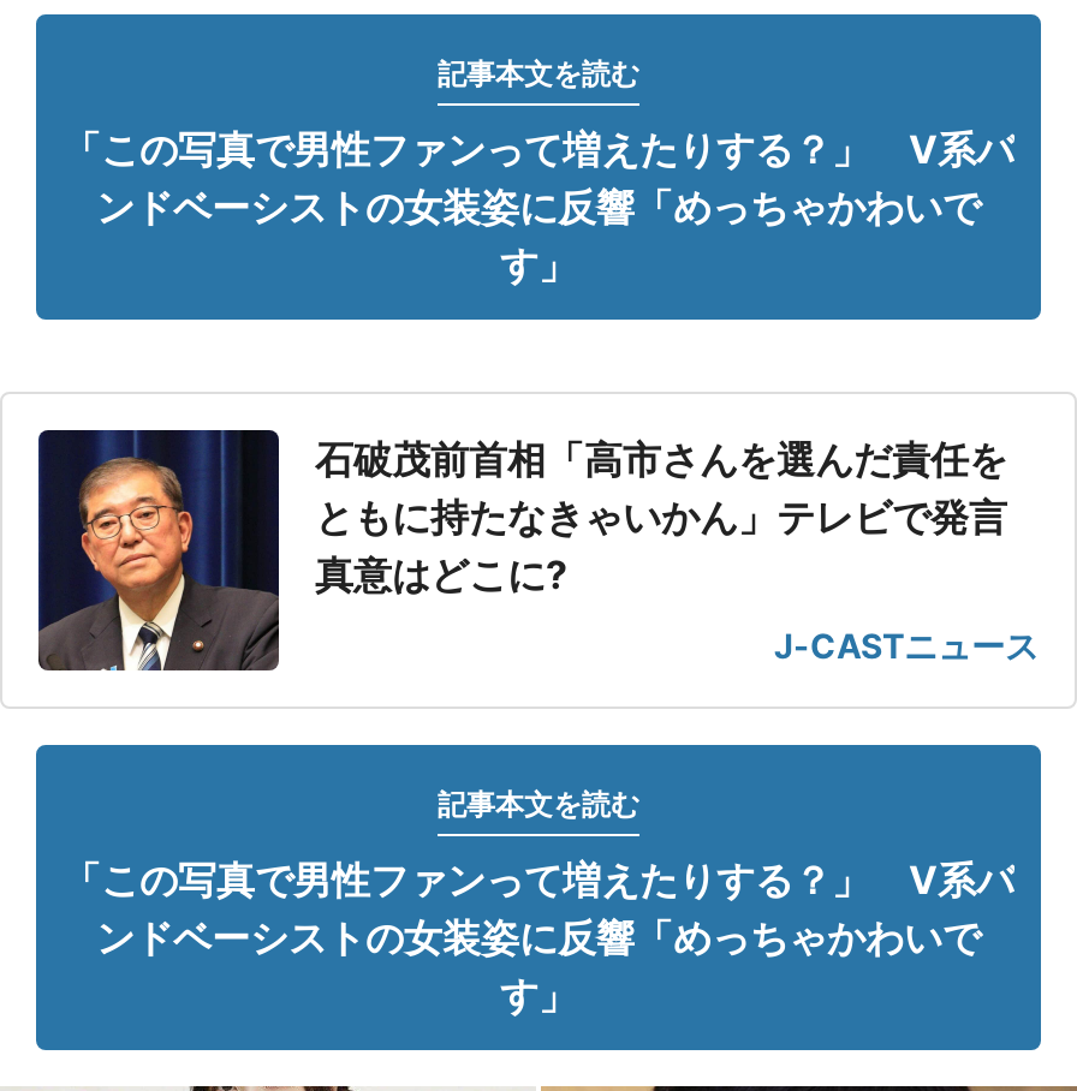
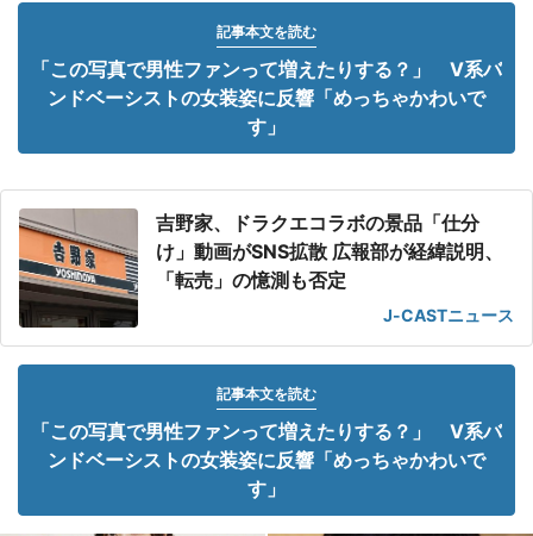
- [image]
- 石破茂前首相「高市さんを選んだ責任を
- ともに持たなきゃいかん」テレビで発言
- 真意はどこに?
+ [image]
+ 吉野家、ドラクエコラボの景品「仕分
+ け」動画がSNS拡散 広報部が経緯説明、
+ 「転売」の憶測も否定
